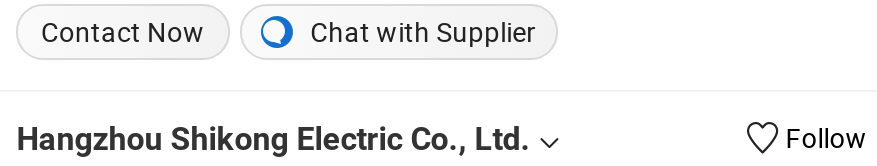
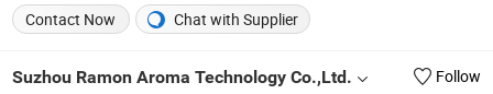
- Hangzhou Shikong Electric Co., Ltd.
+ Suzhou Ramon Aroma Technology Co.,Ltd.
